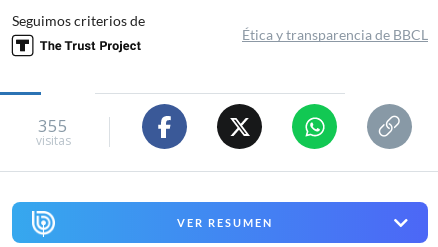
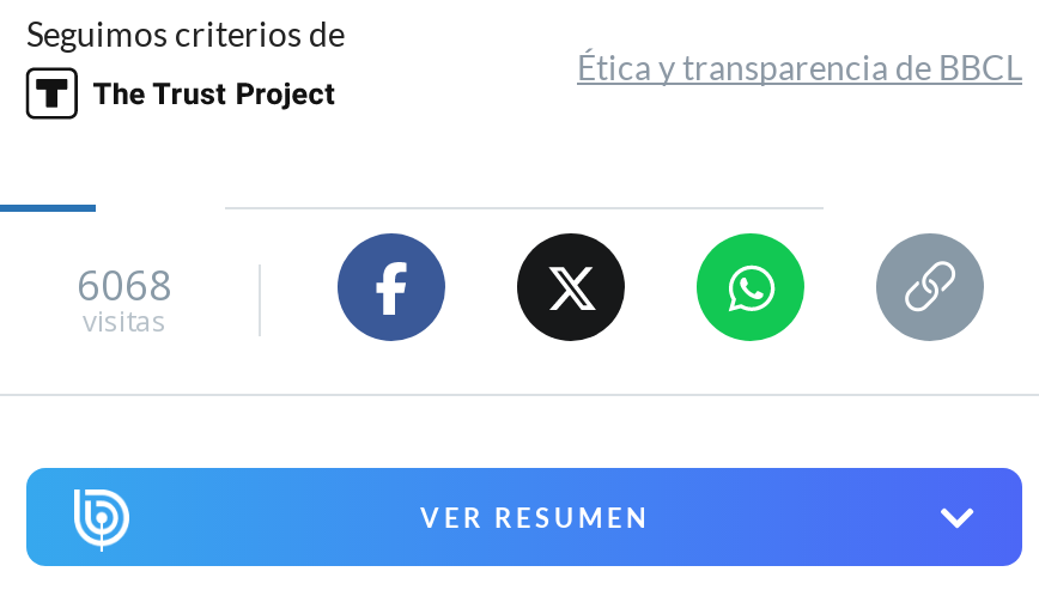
- 355
+ 6068
